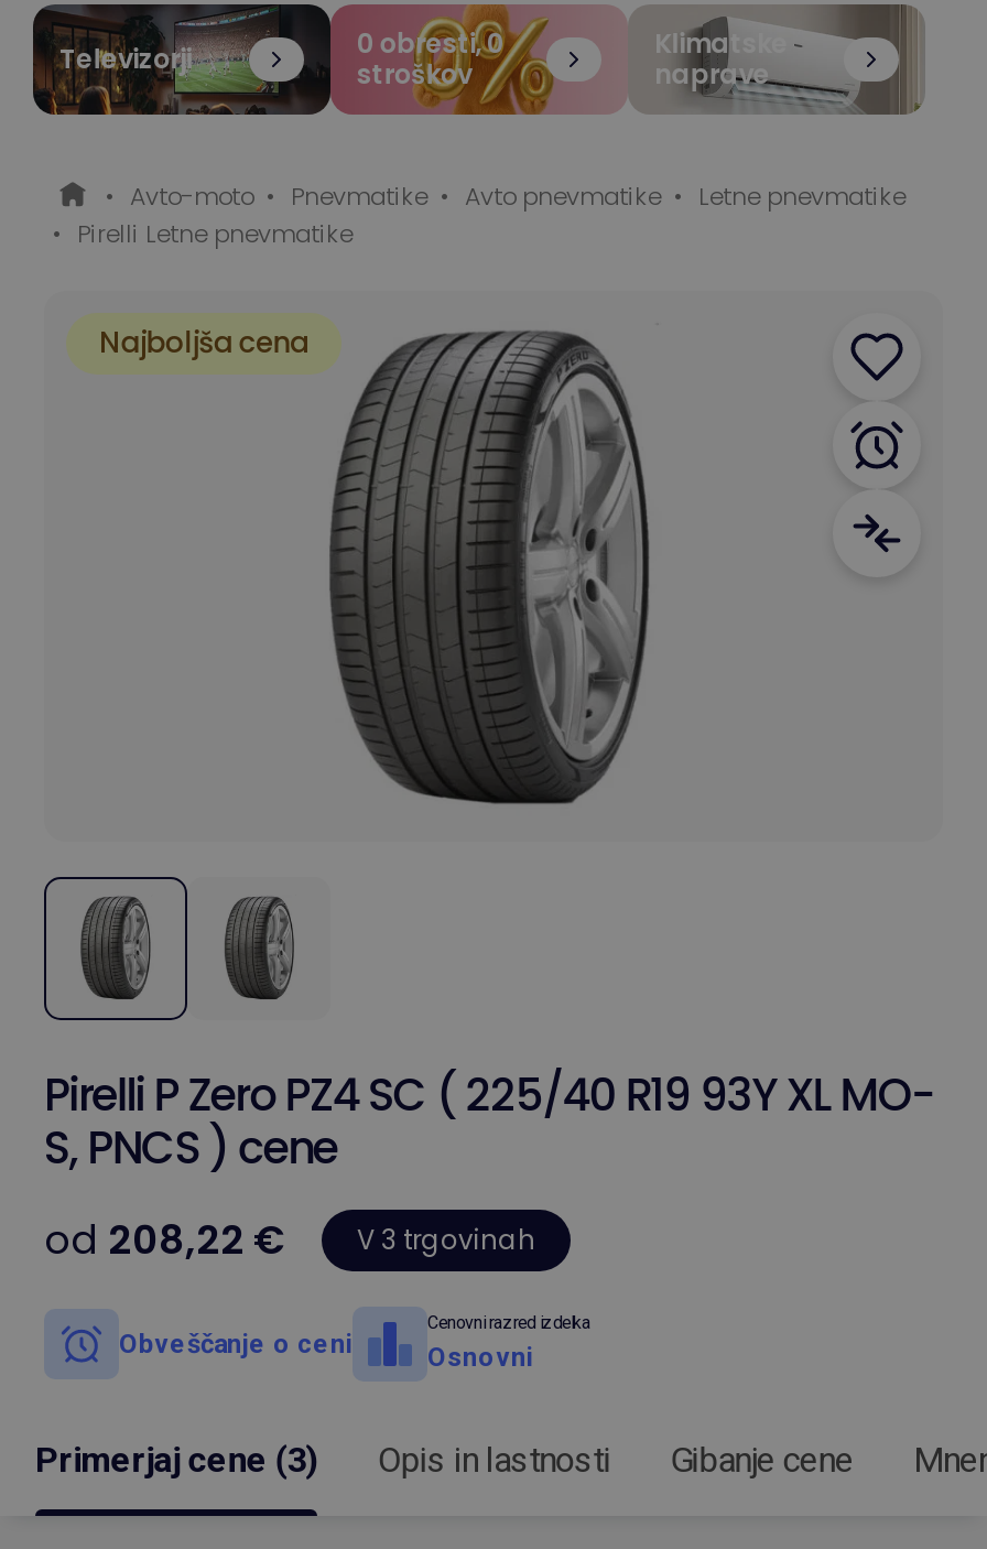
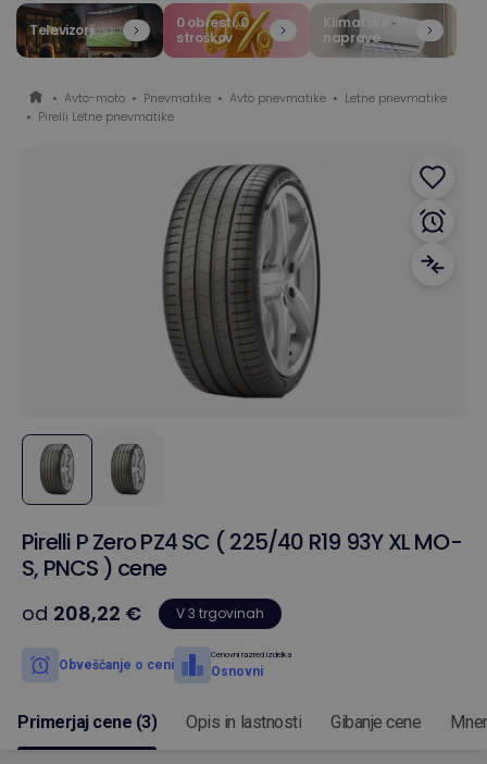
- Najboljša cena
